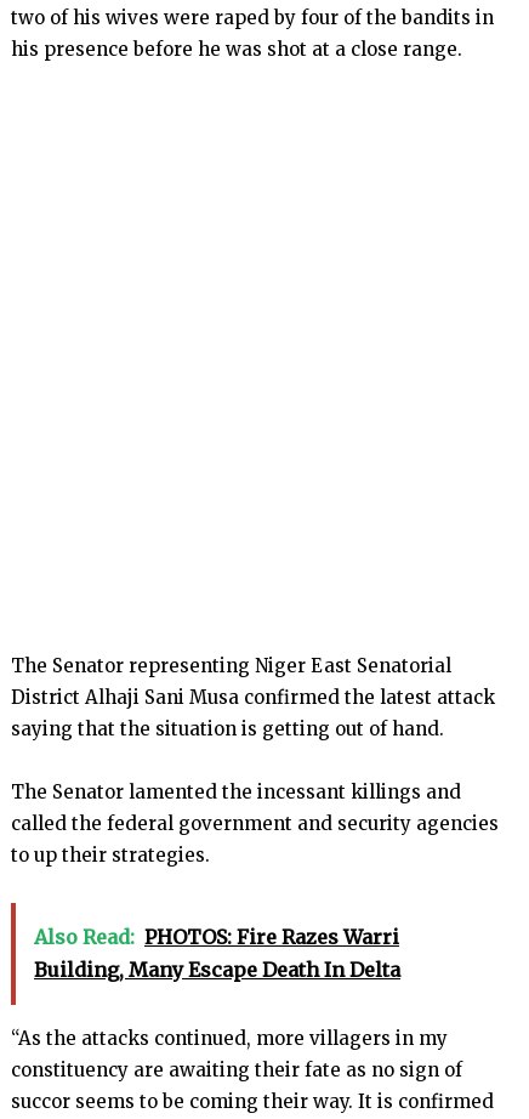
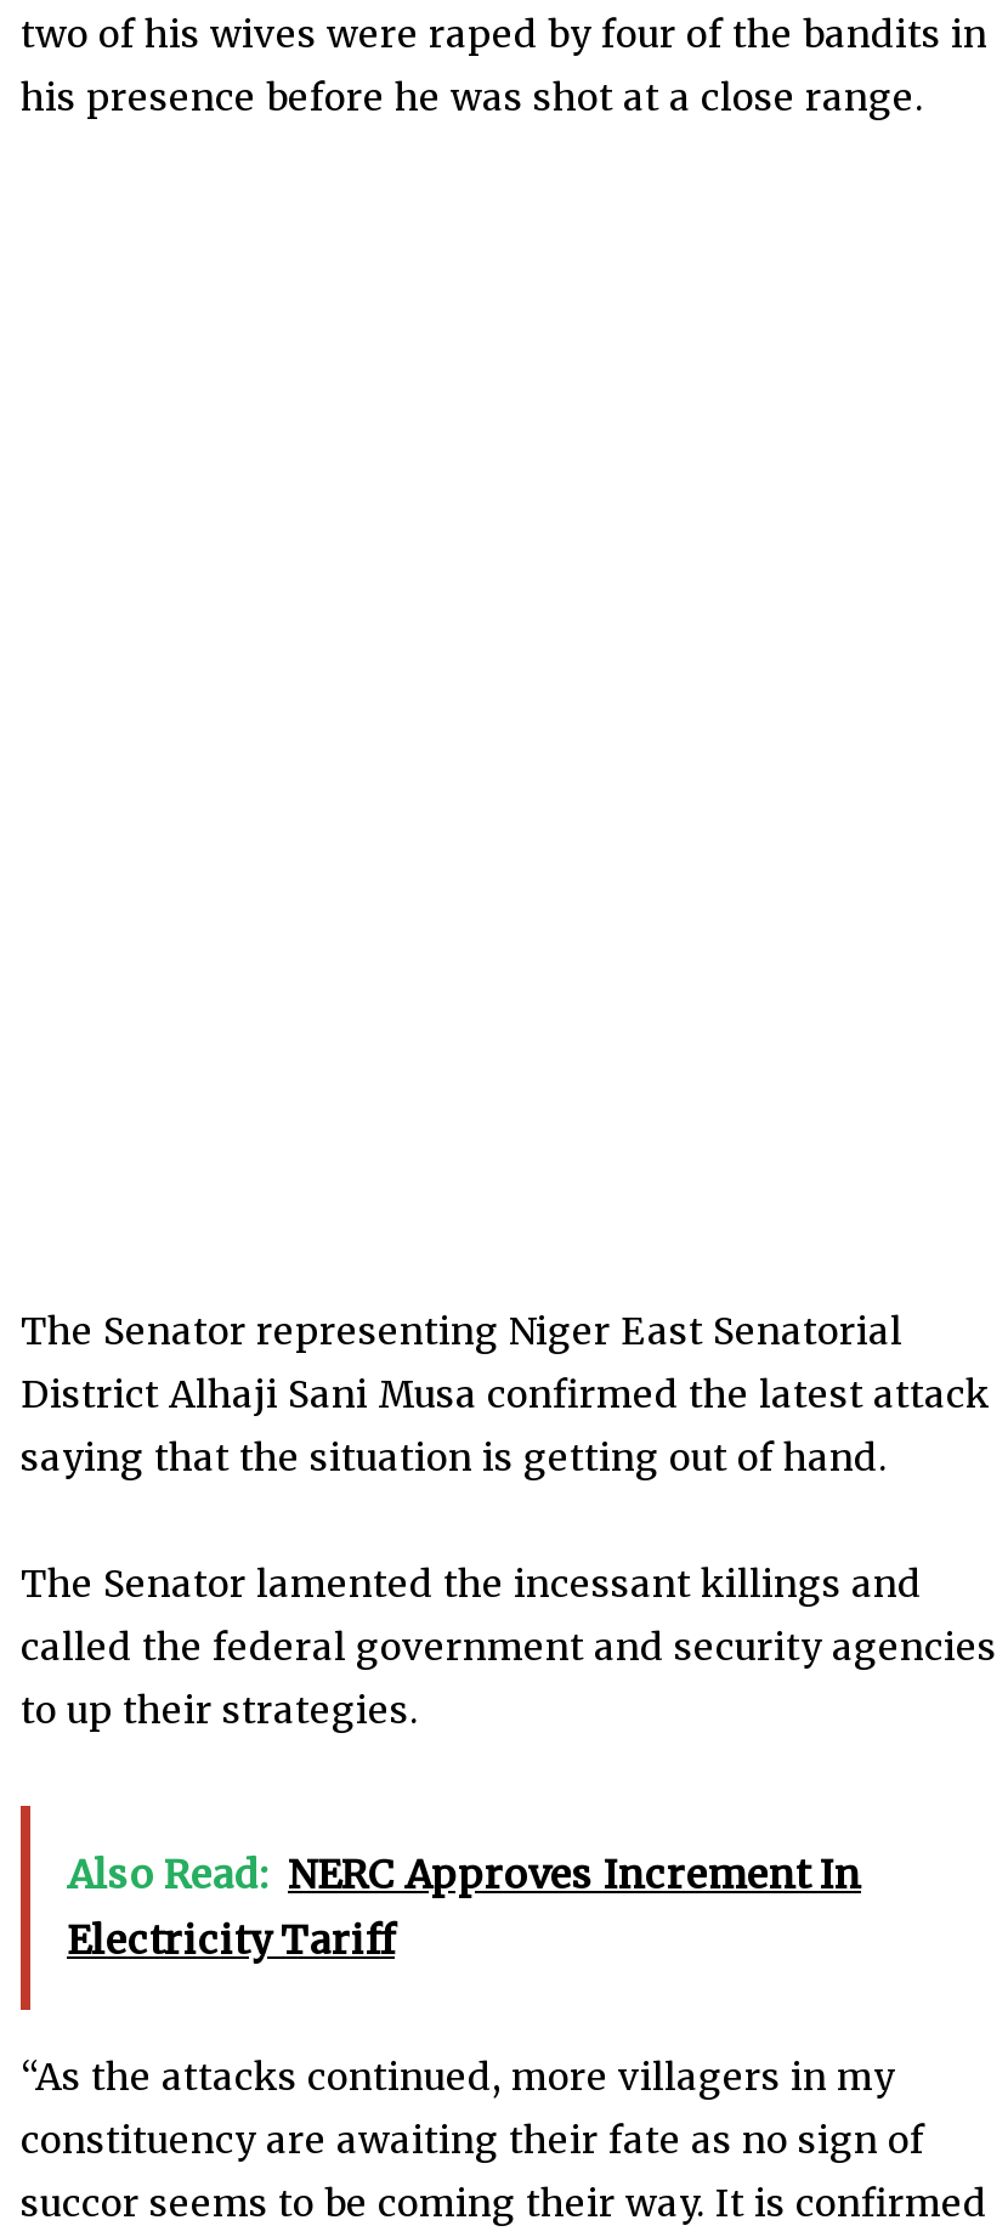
- Also Read: PHOTOS: Fire Razes Warri
- Building, Many Escape Death In Delta
+ Also Read: NERC Approves Increment In
+ Electricity Tariff
